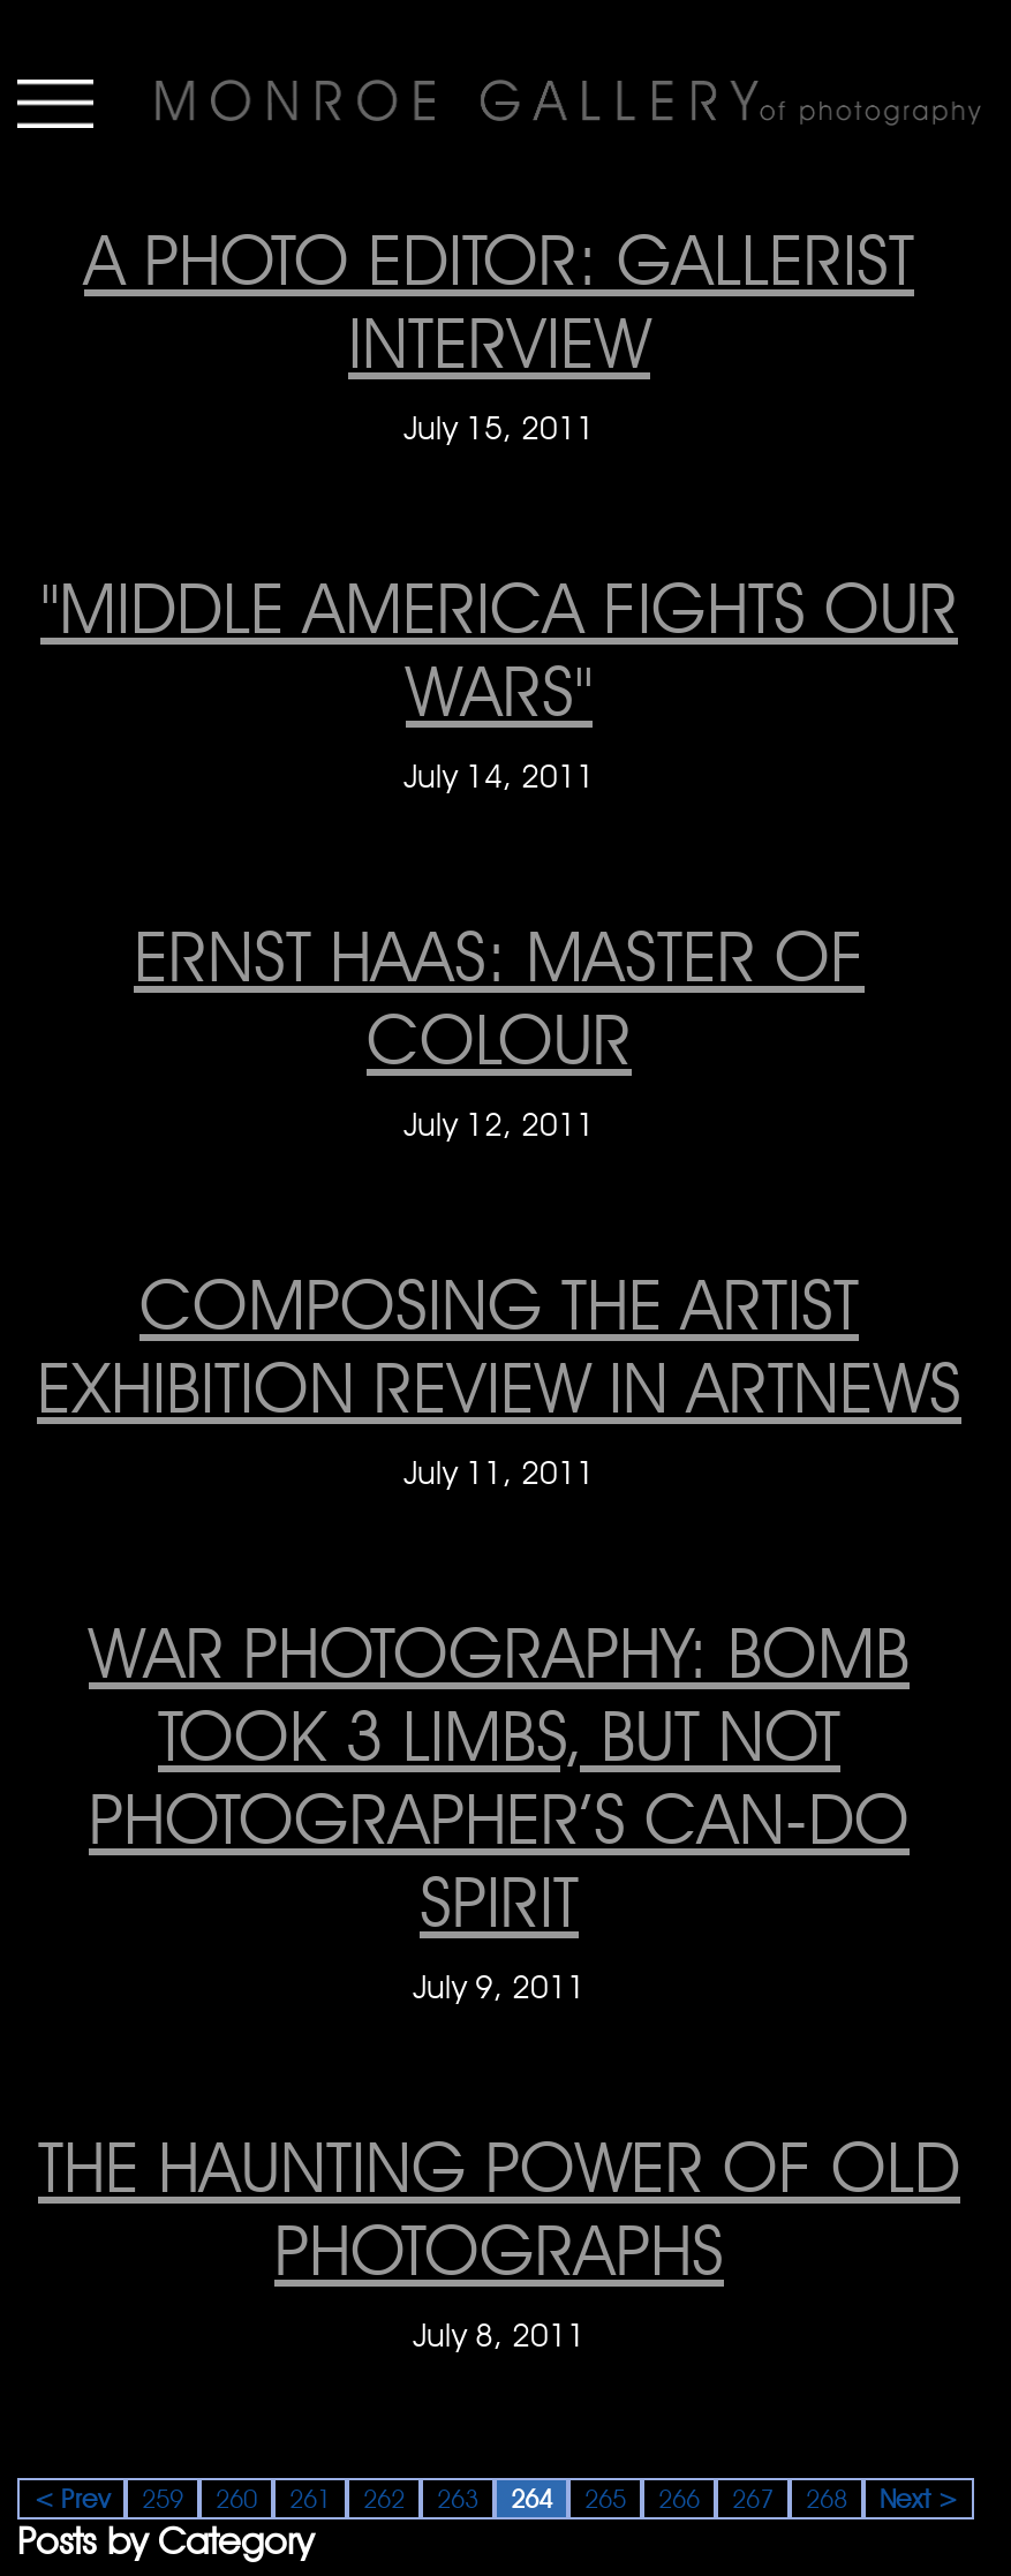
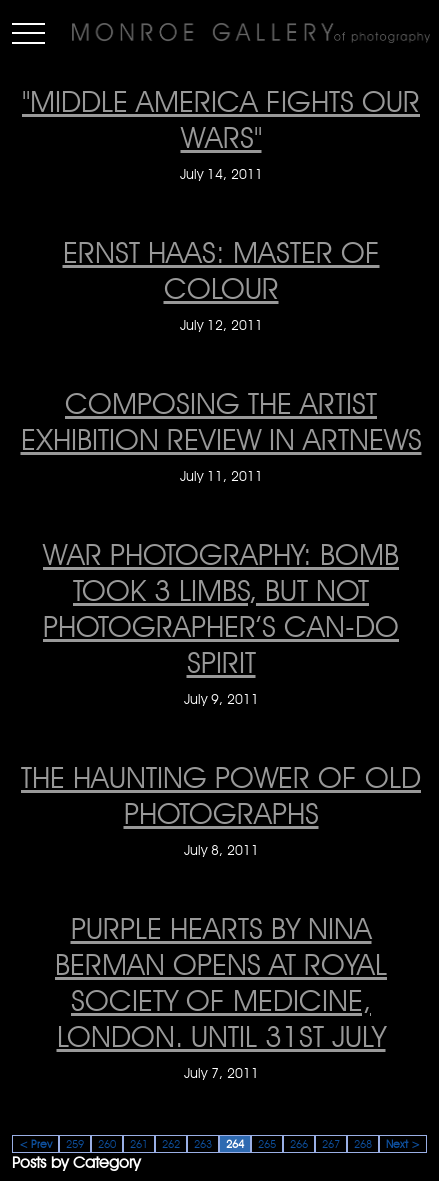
- A PHOTO EDITOR: GALLERIST
- INTERVIEW
- July 15, 2011

moved up: "MIDDLE AMERICA FIGHTS OUR | WARS" | July 14, 2011 | ... | PHOTOGRAPHS | July 8, 2011

+ PURPLE HEARTS BY NINA
+ BERMAN OPENS AT ROYAL
+ SOCIETY OF MEDICINE,
+ LONDON. UNTIL 31ST JULY
+ July 7, 2011
